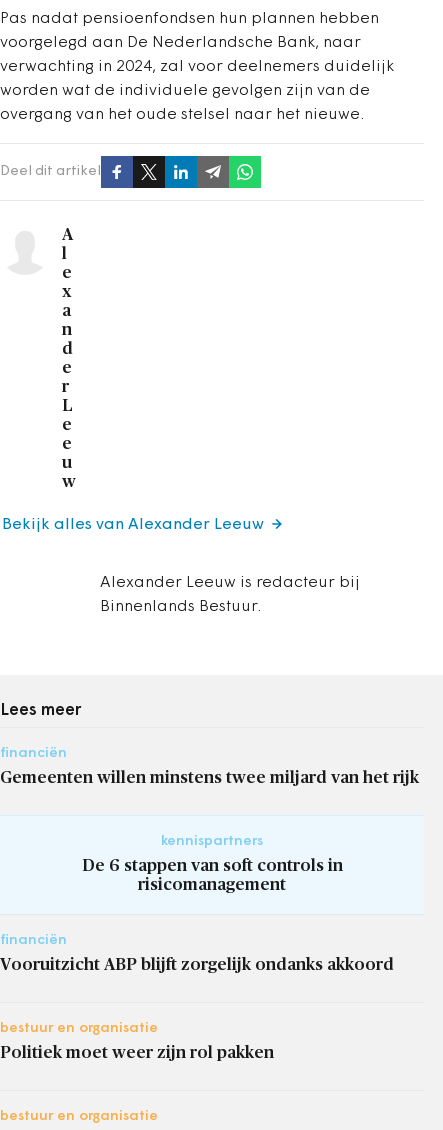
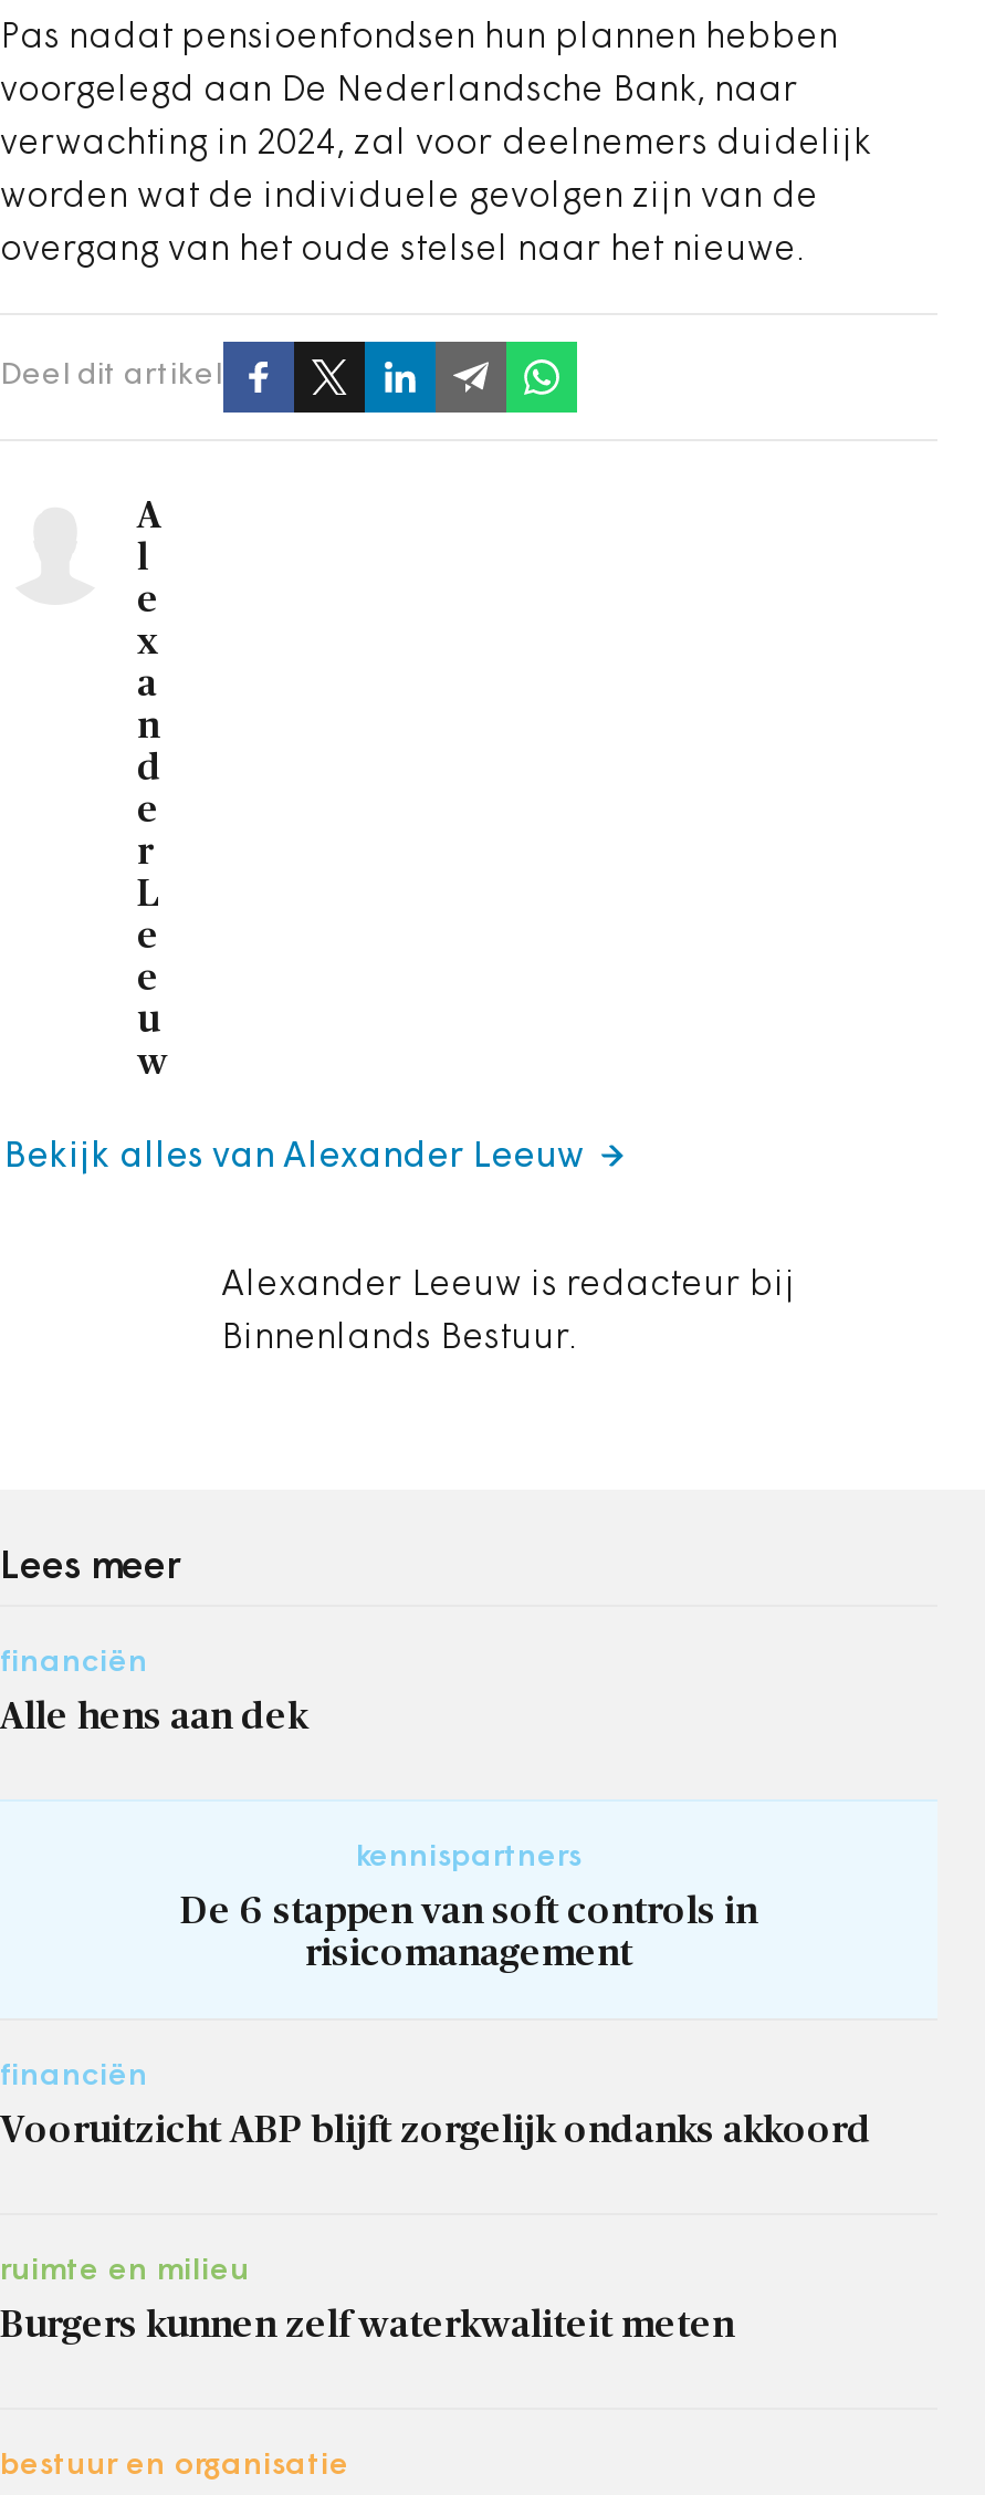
- Gemeenten willen minstens twee miljard van het rijk
+ Alle hens aan dek

- bestuur en organisatie
+ ruimte en milieu

- Politiek moet weer zijn rol pakken
+ Burgers kunnen zelf waterkwaliteit meten
